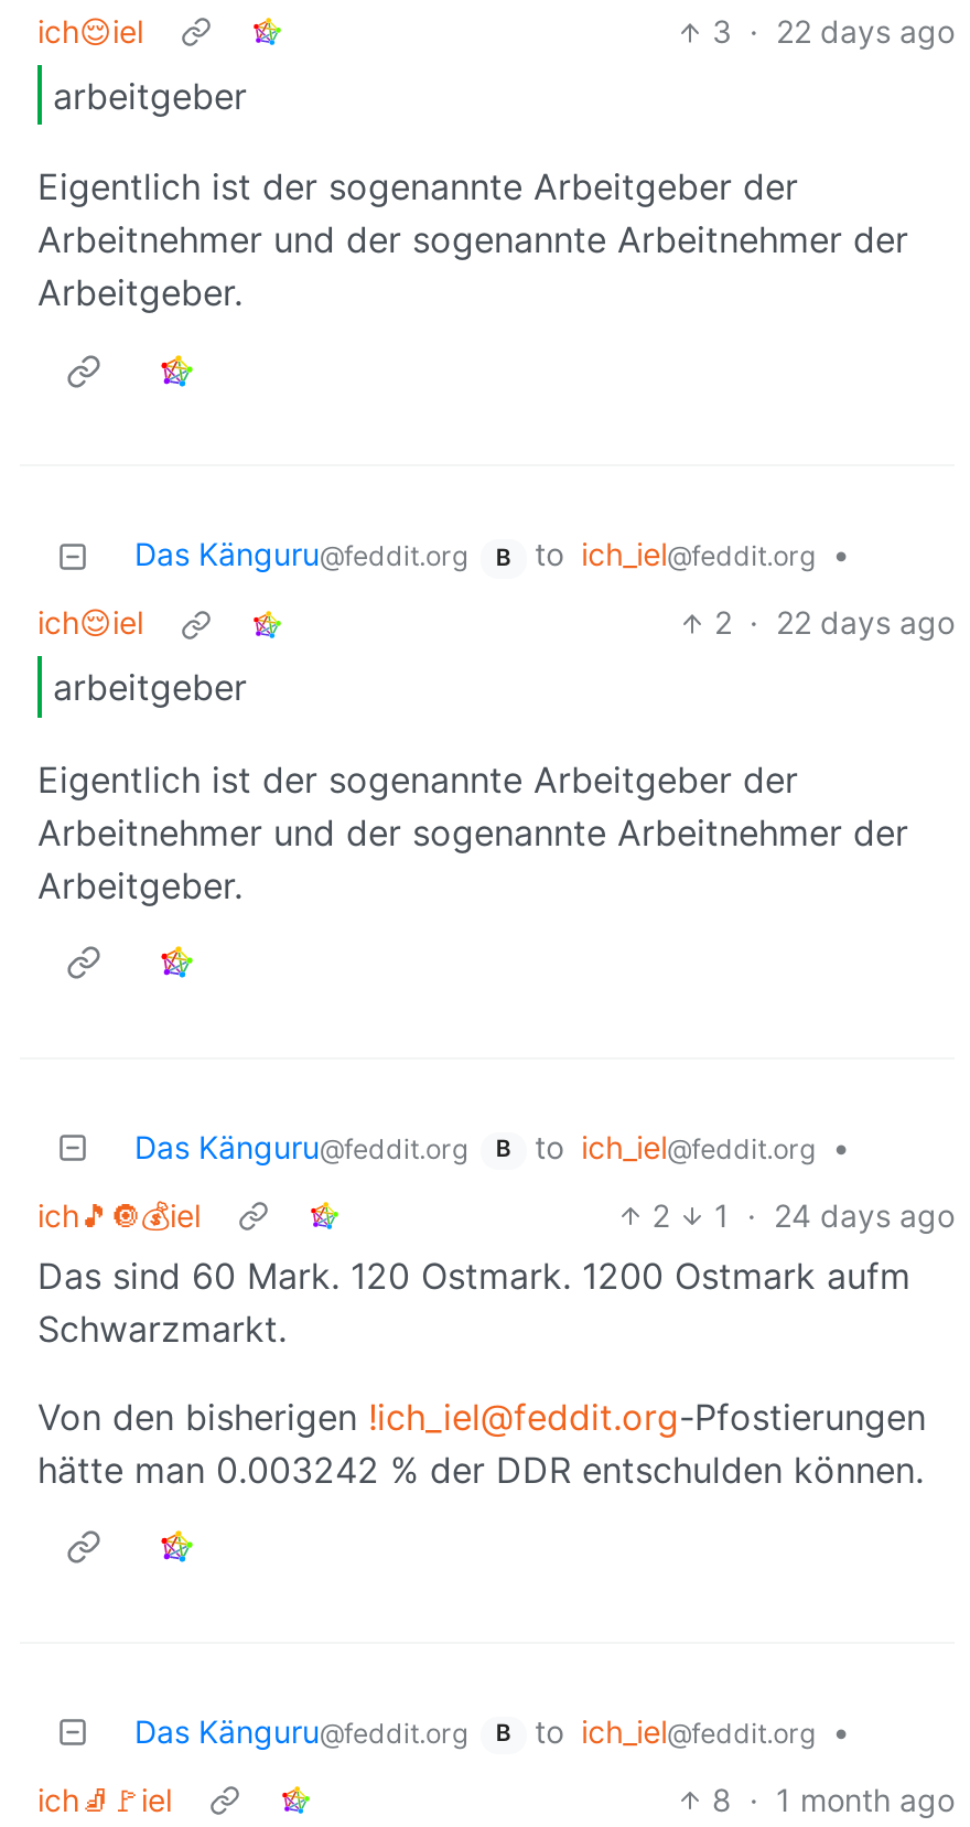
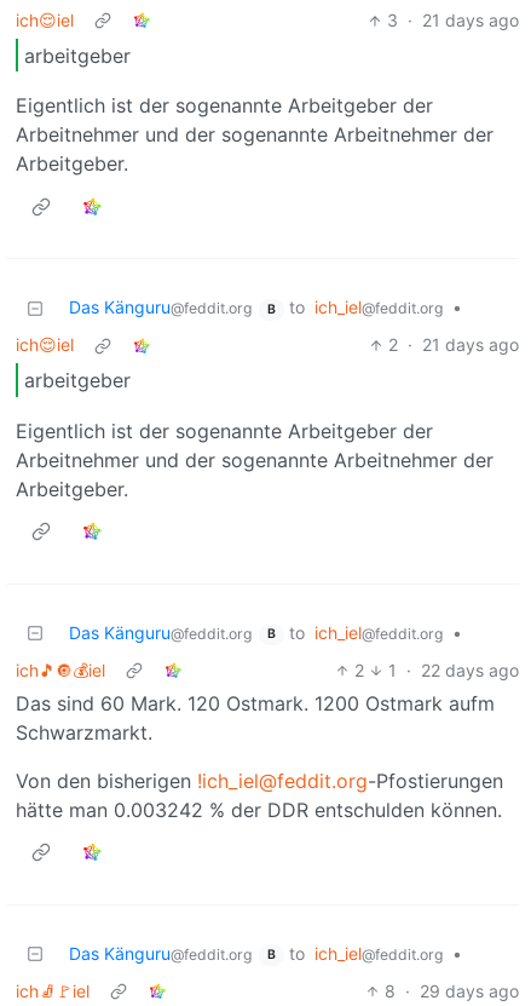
- 3 · 22 days ago
+ 3 · 21 days ago

- 2 · 22 days ago
+ 2 · 21 days ago

- 2 1 · 24 days ago
+ 2 1 · 22 days ago

- 8 · 1 month ago
+ 8 · 29 days ago
